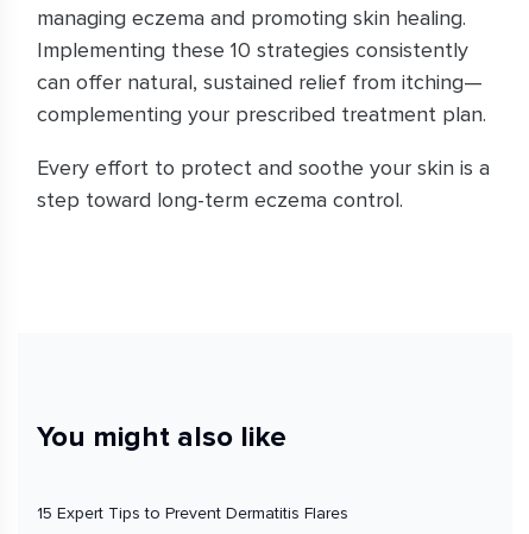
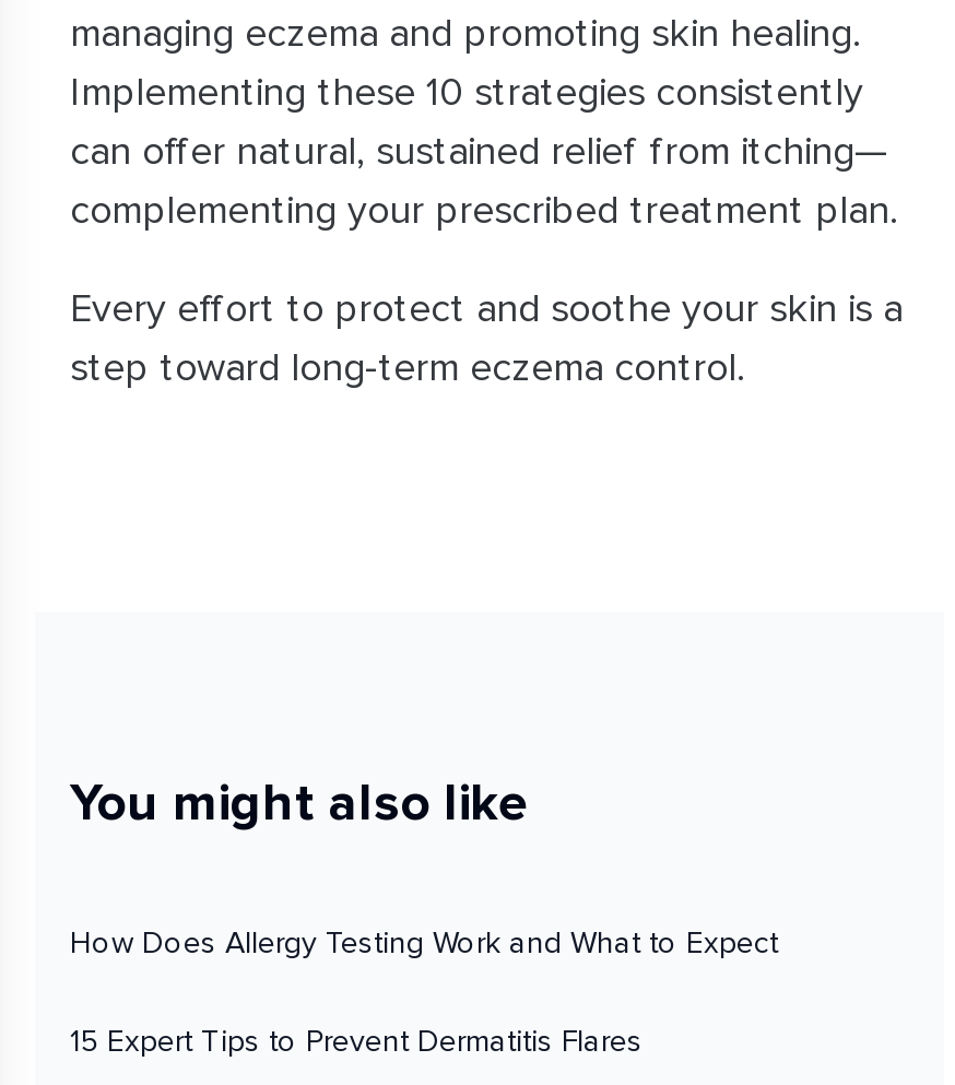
+ How Does Allergy Testing Work and What to Expect
